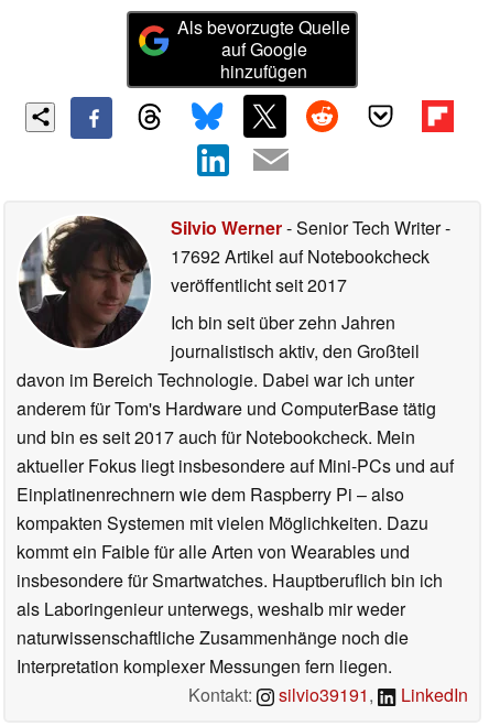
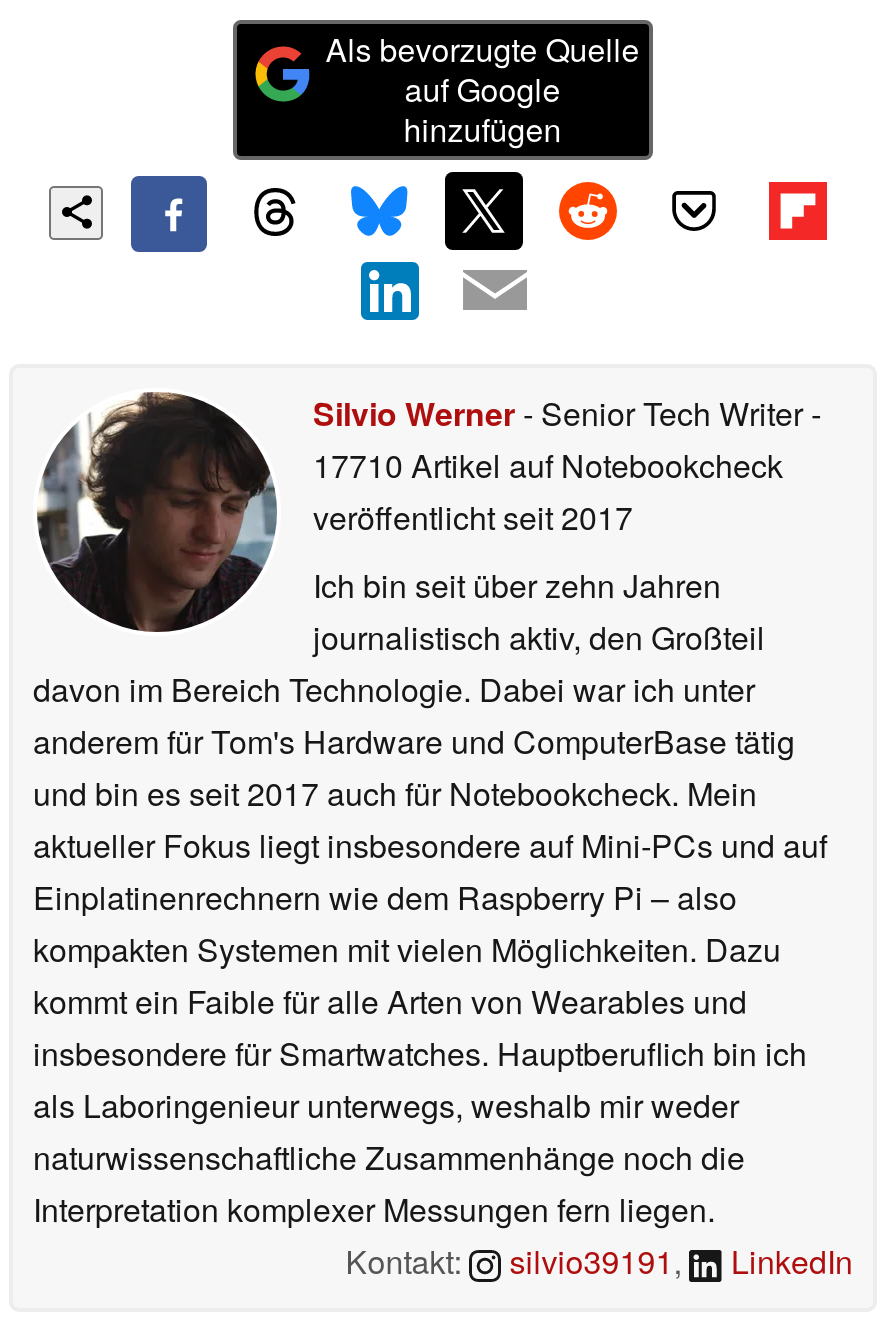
- 17692 Artikel auf Notebookcheck
+ 17710 Artikel auf Notebookcheck
